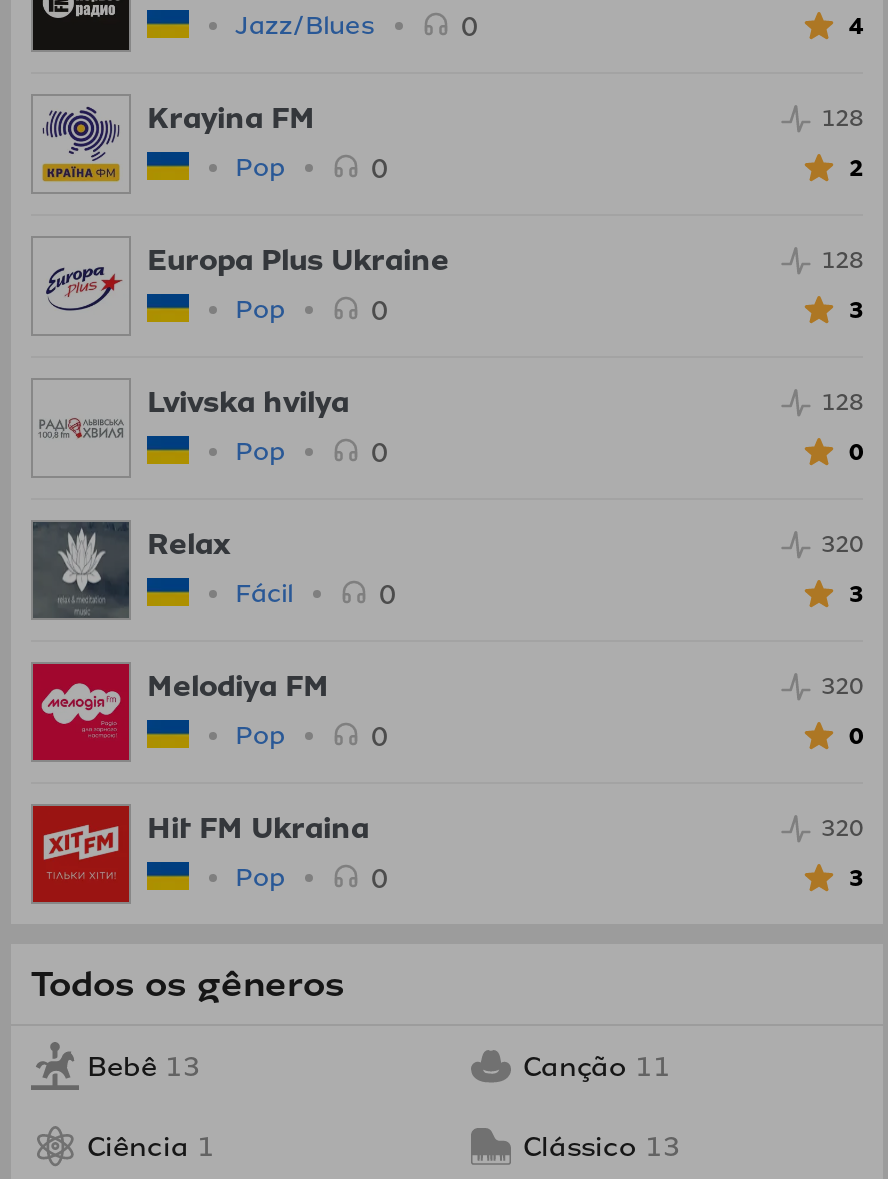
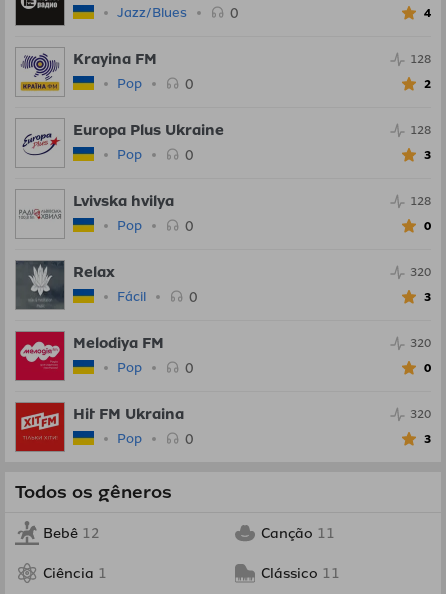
- Bebê 13
+ Bebê 12

- Clássico 13
+ Clássico 11
